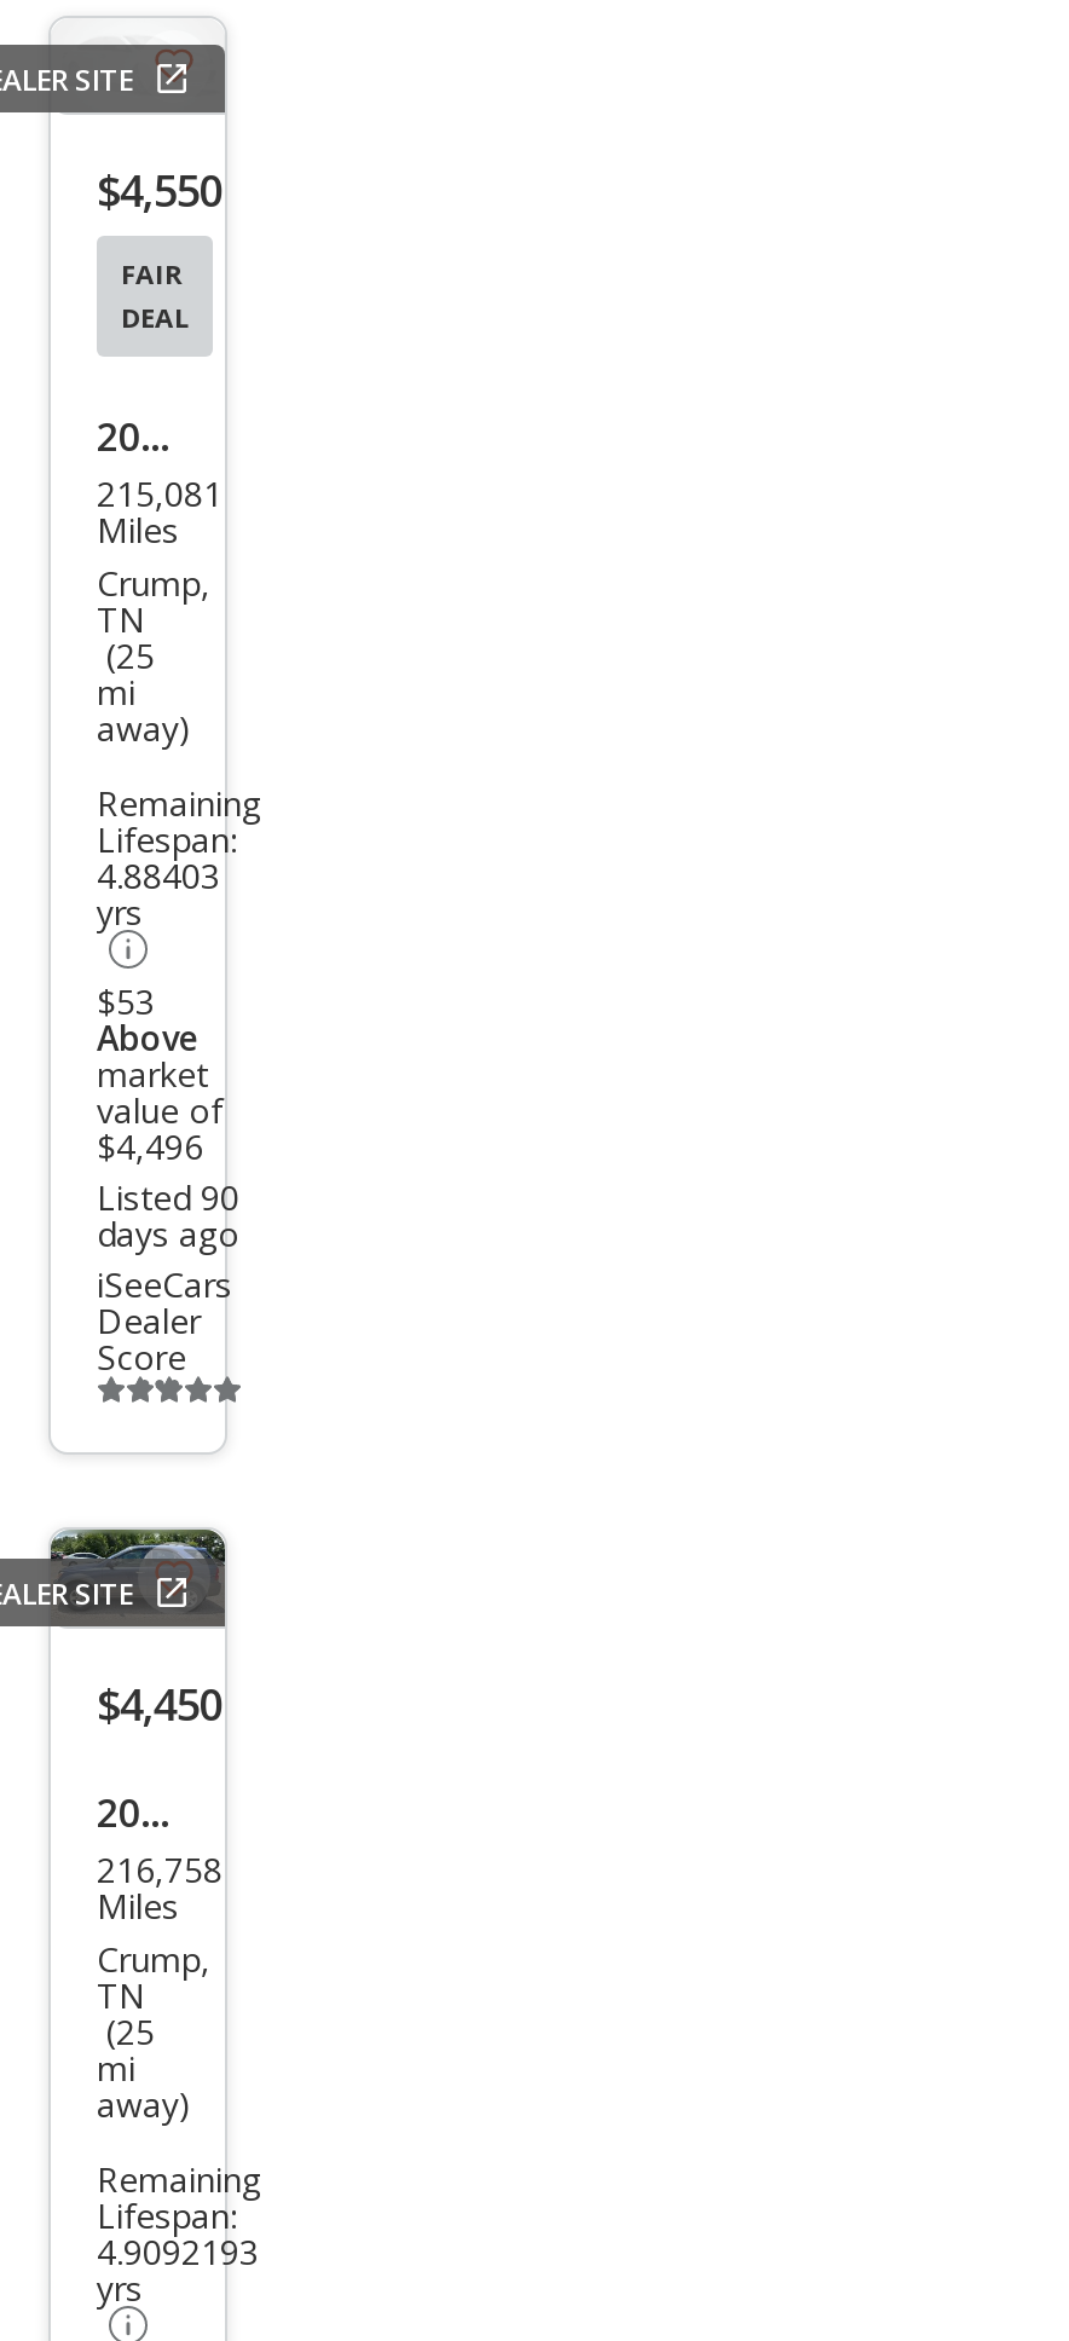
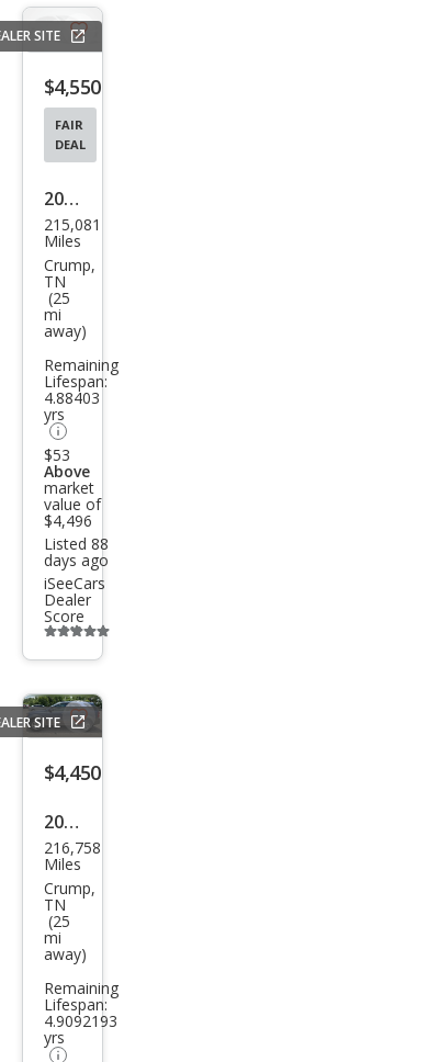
- Listed 90
+ Listed 88
